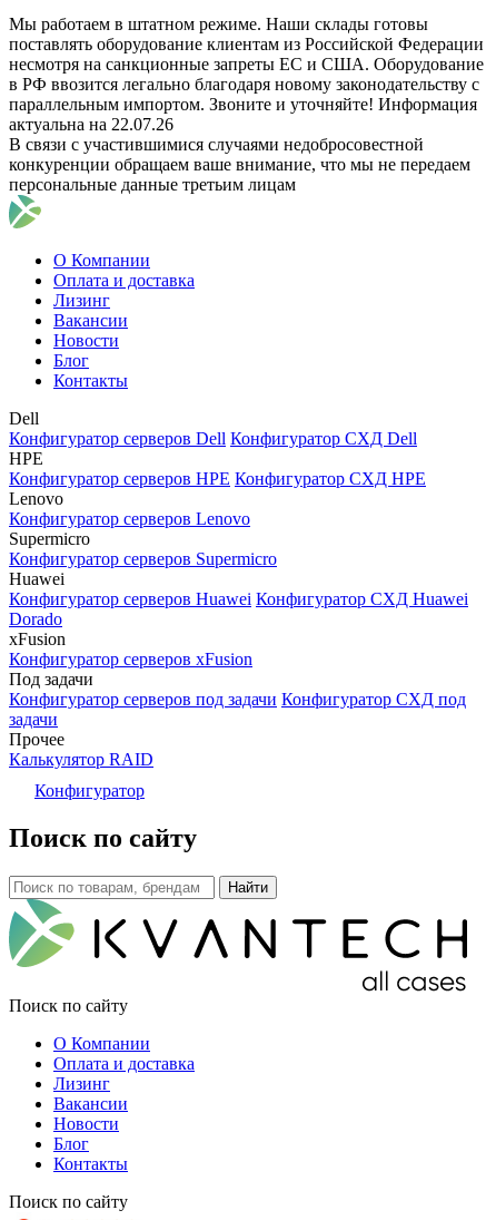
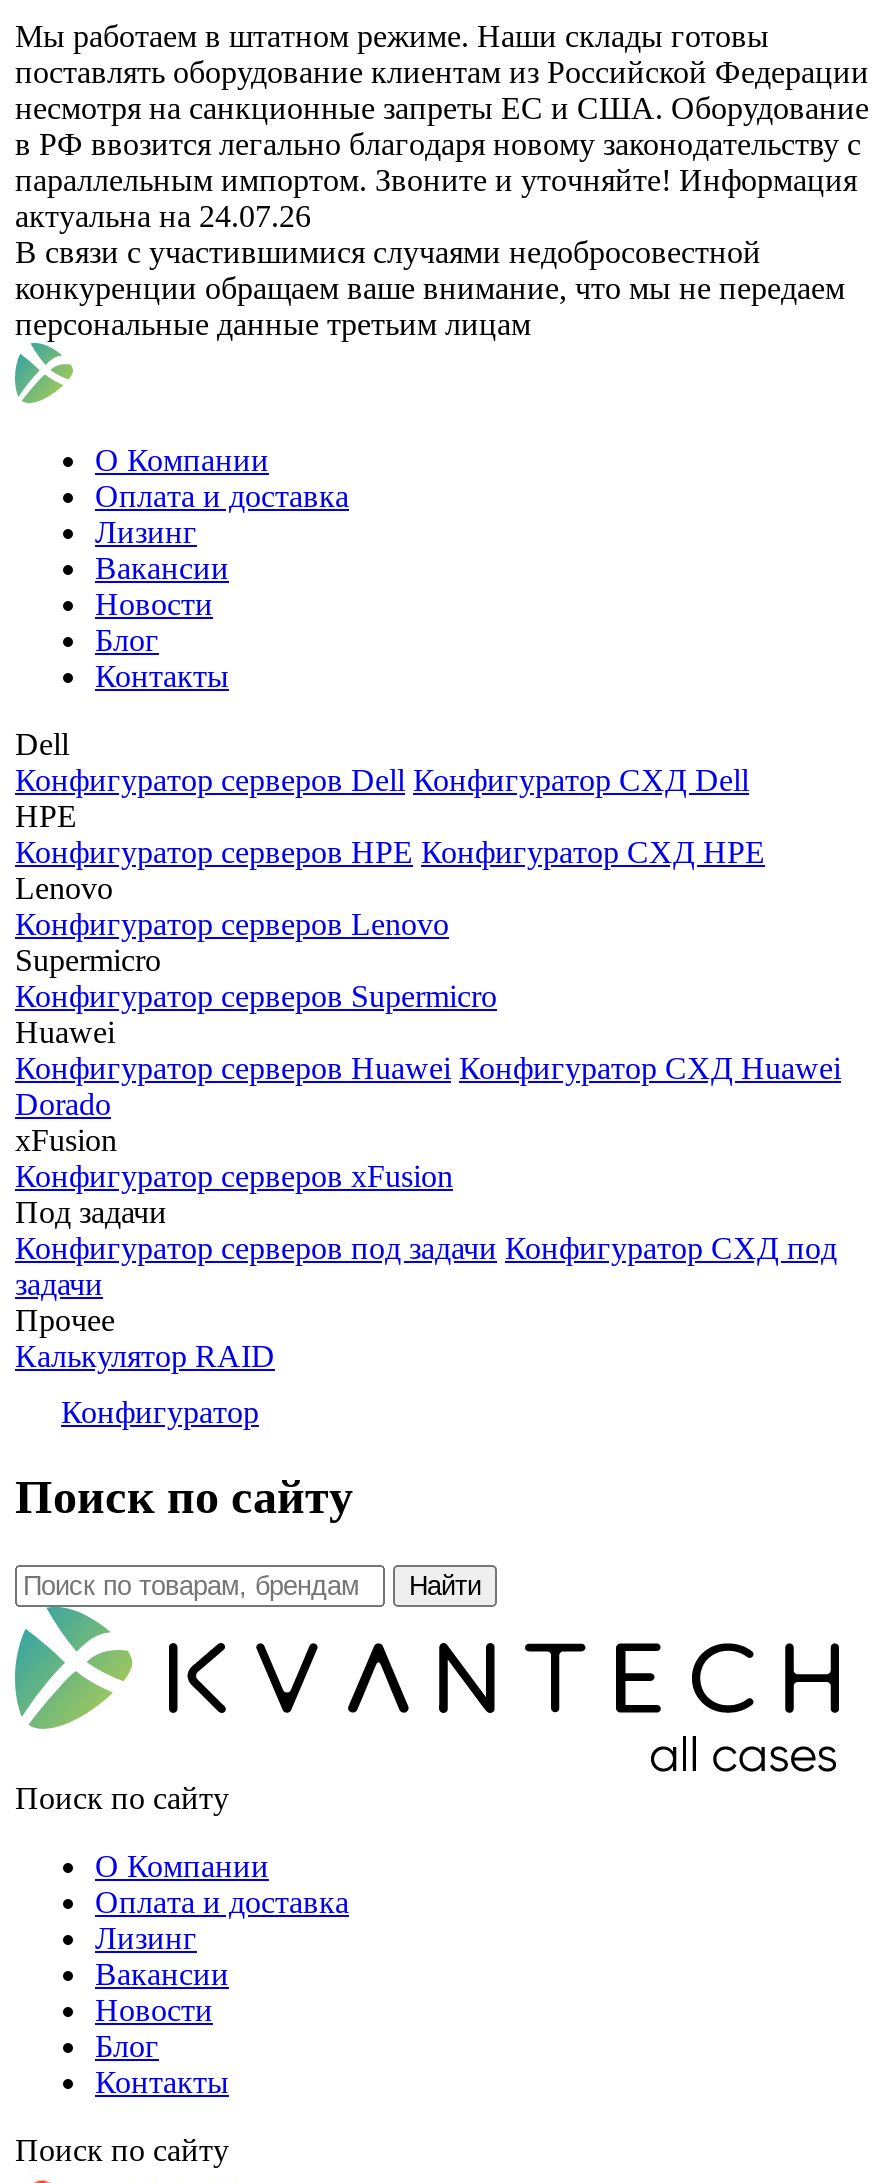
- актуальна на 22.07.26
+ актуальна на 24.07.26
